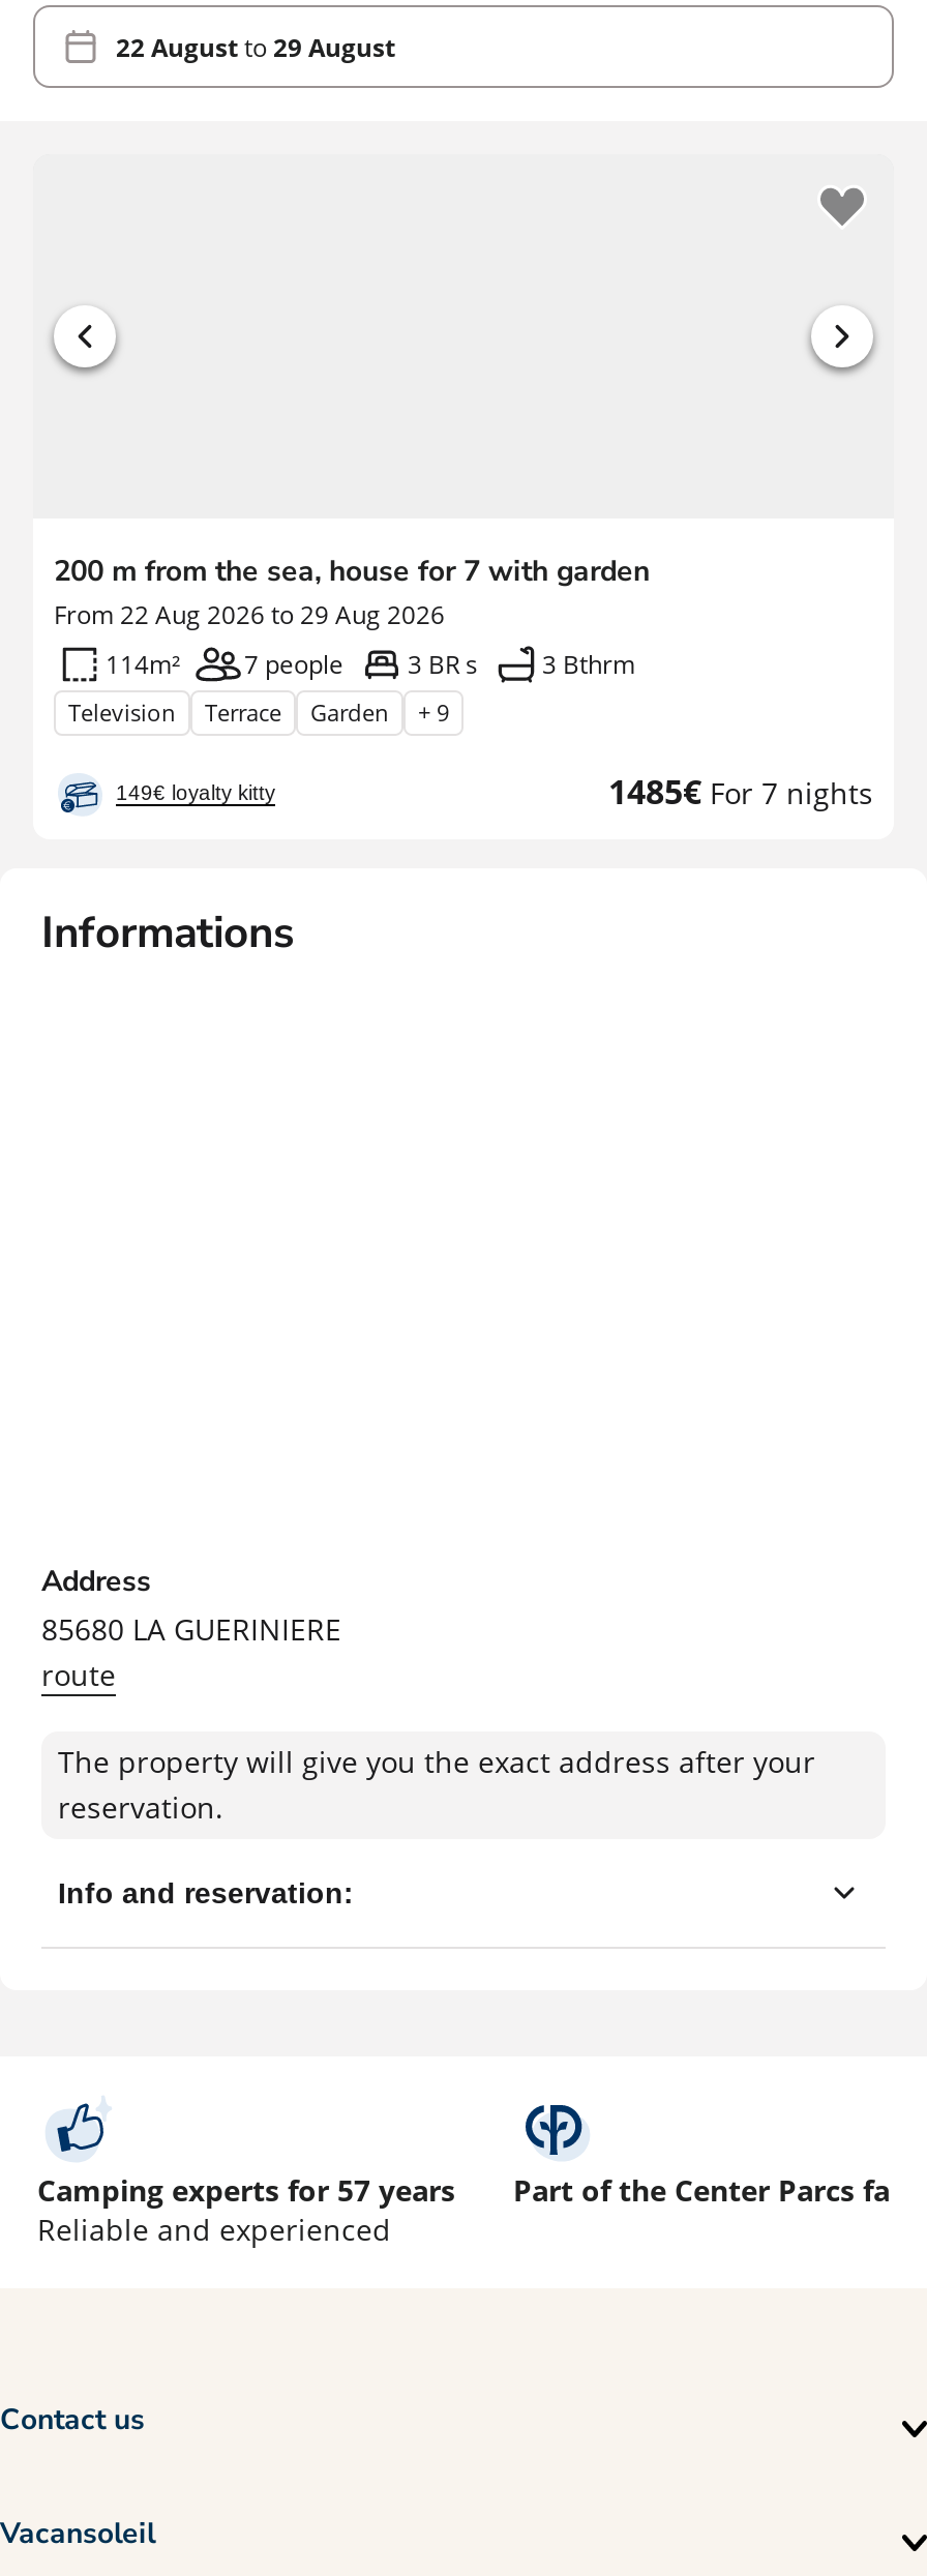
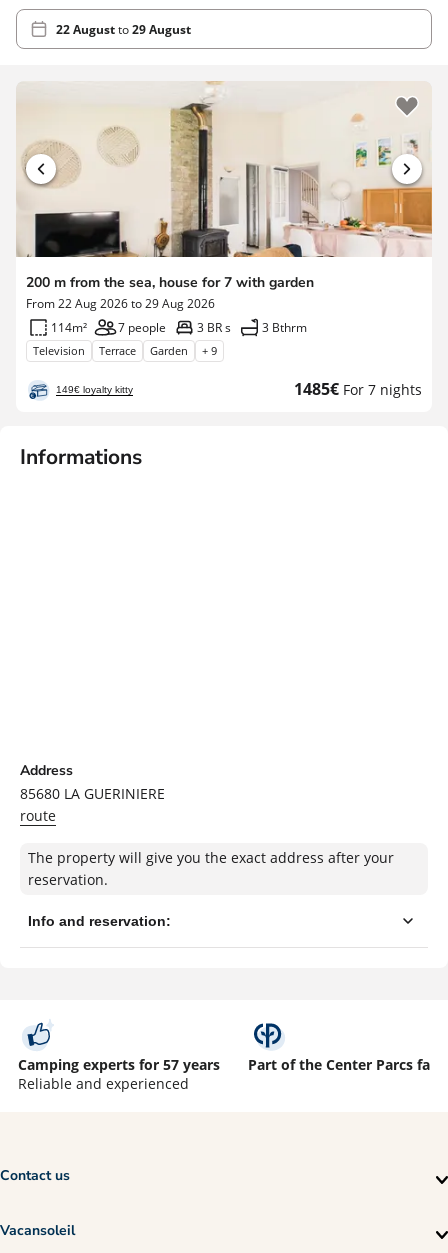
+ [image]
